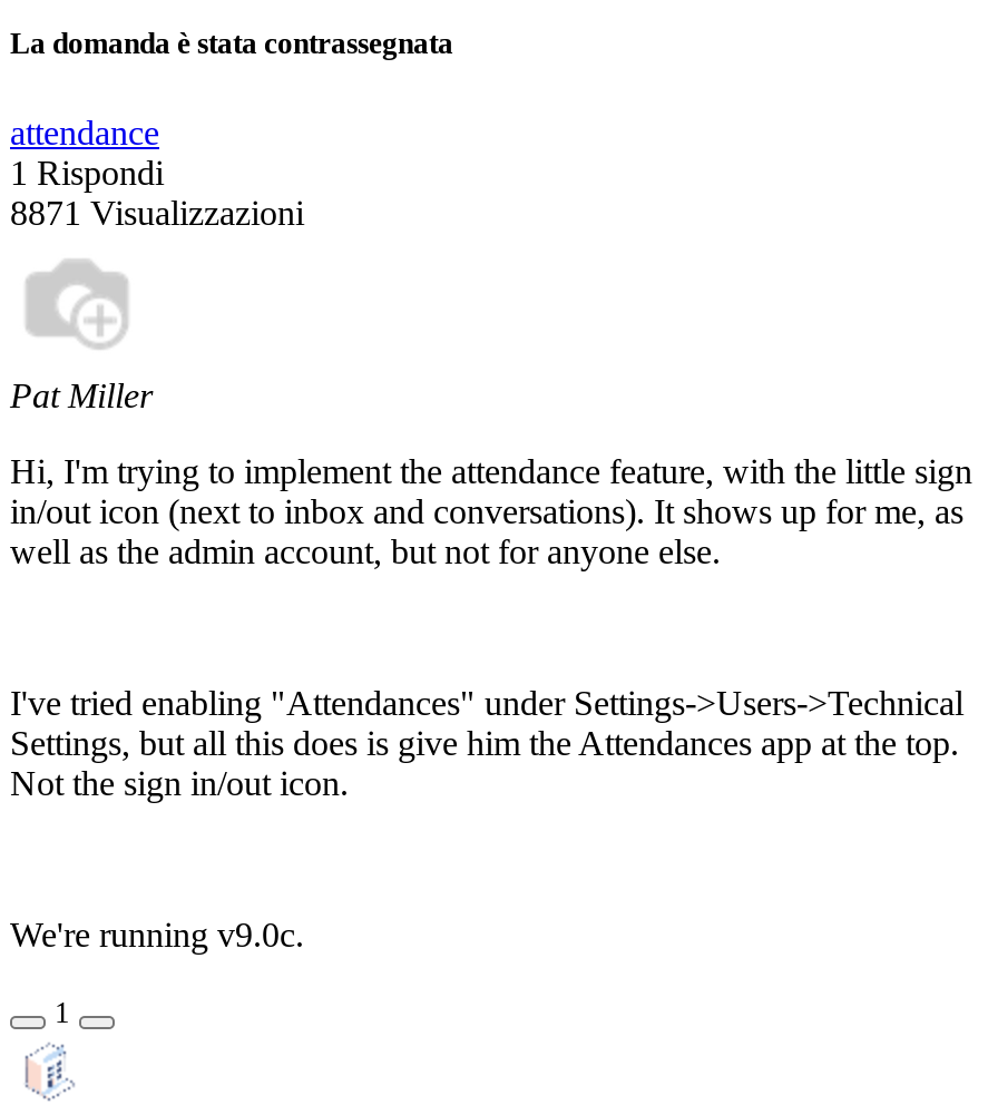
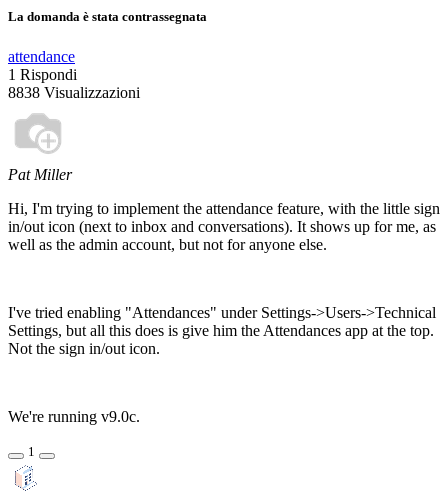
- 8871 Visualizzazioni
+ 8838 Visualizzazioni
